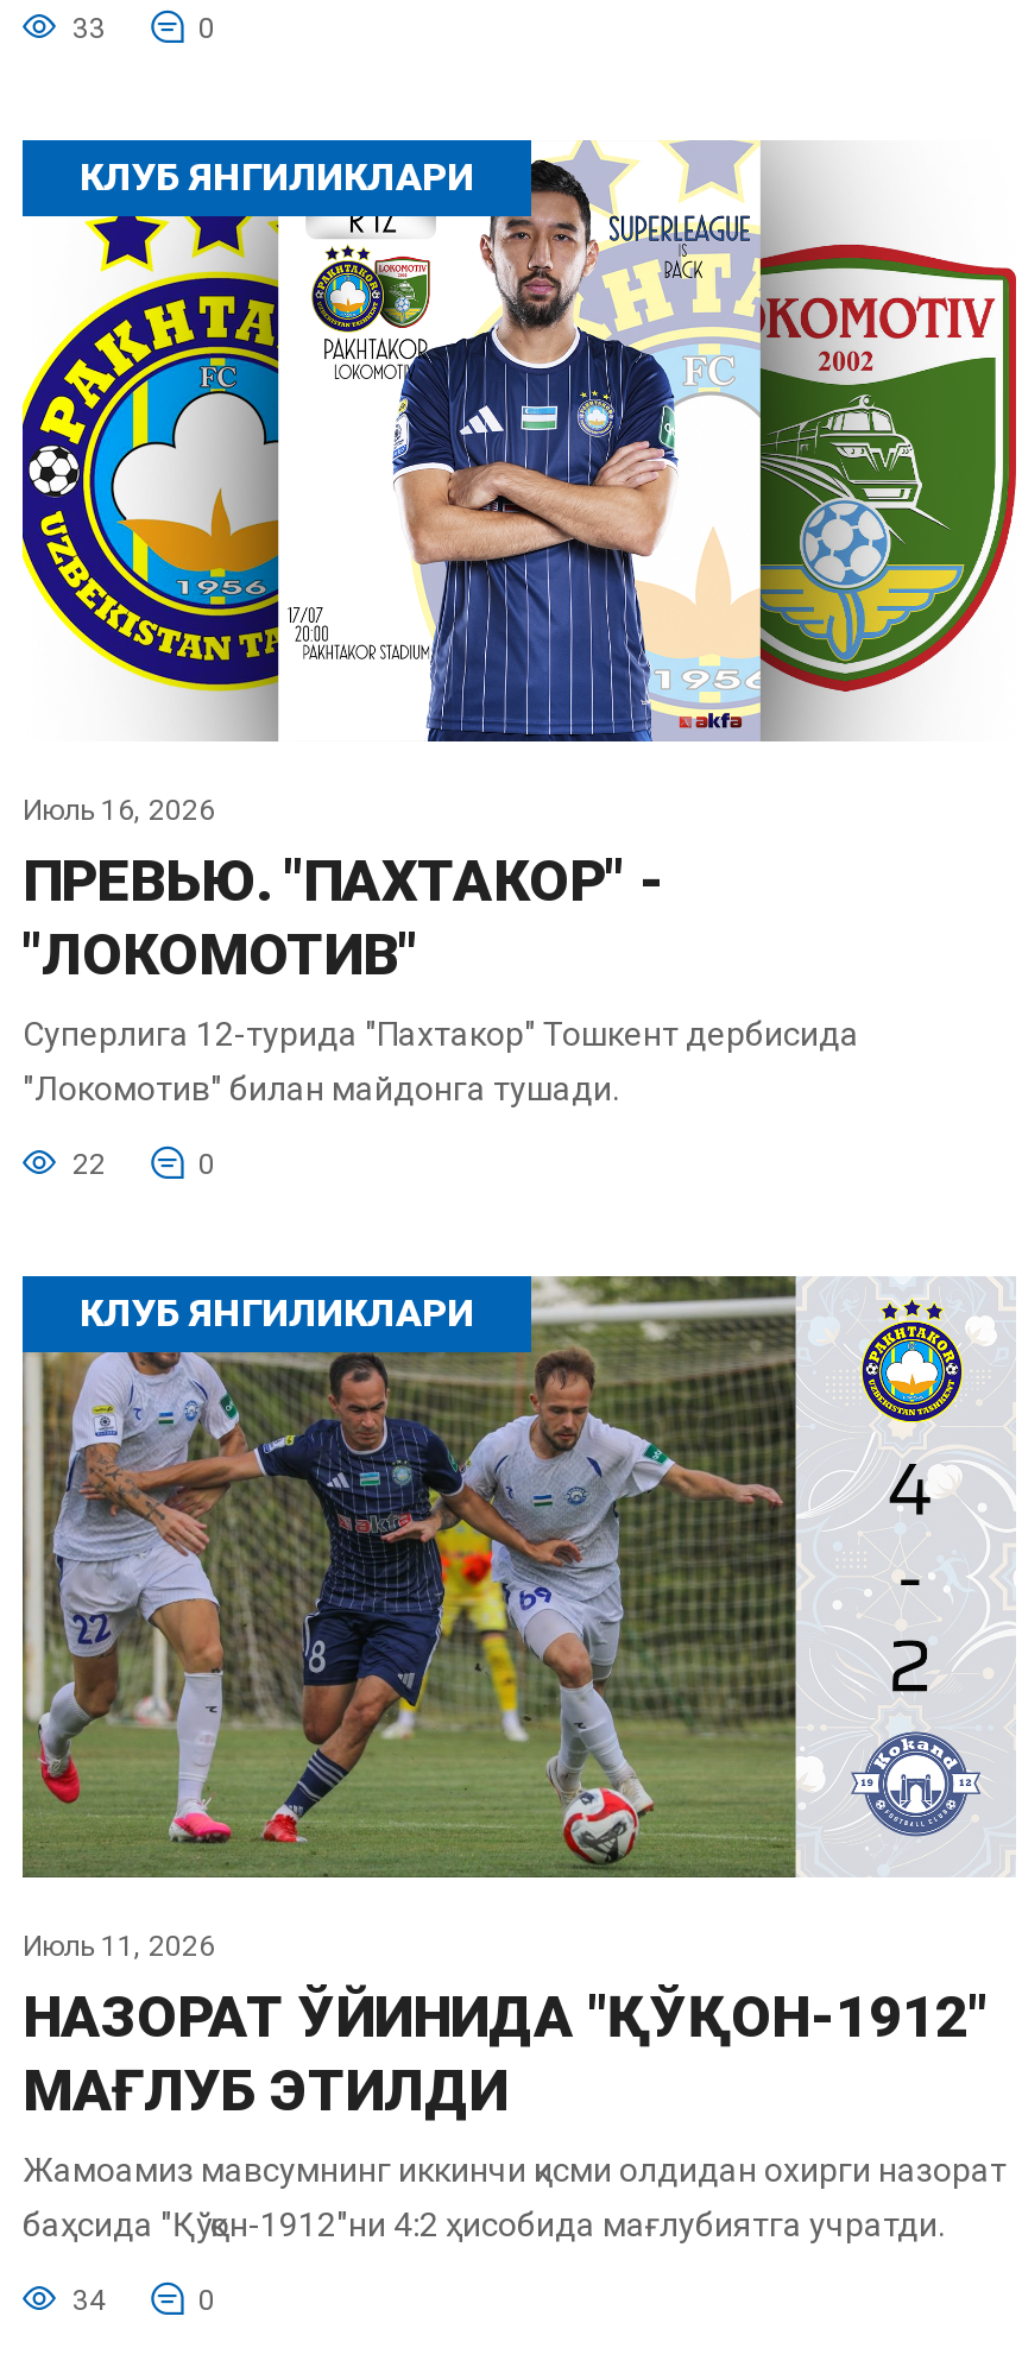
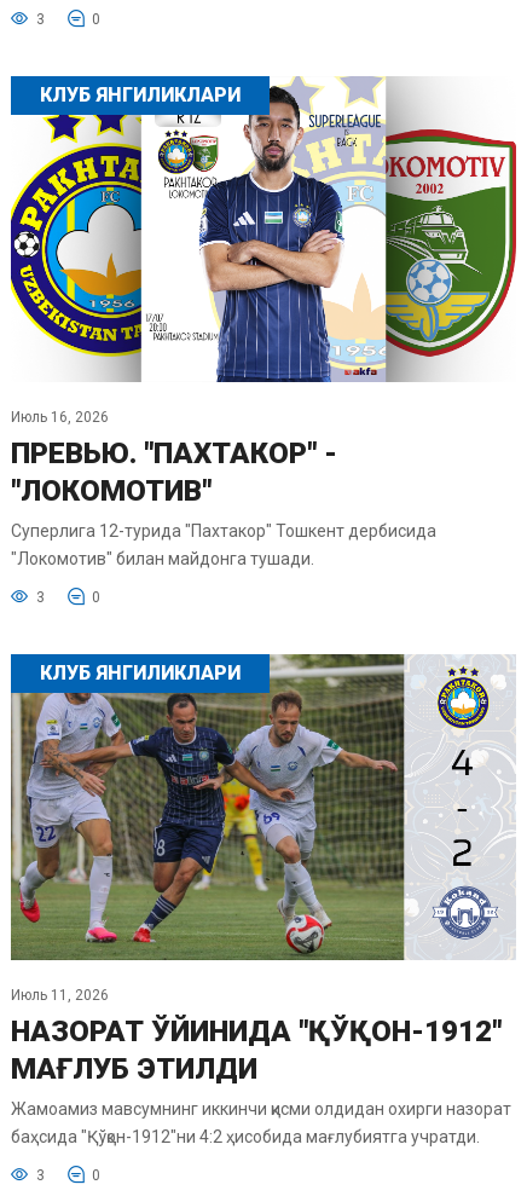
- 33
+ 3

- 22
+ 3

- 34
+ 3
